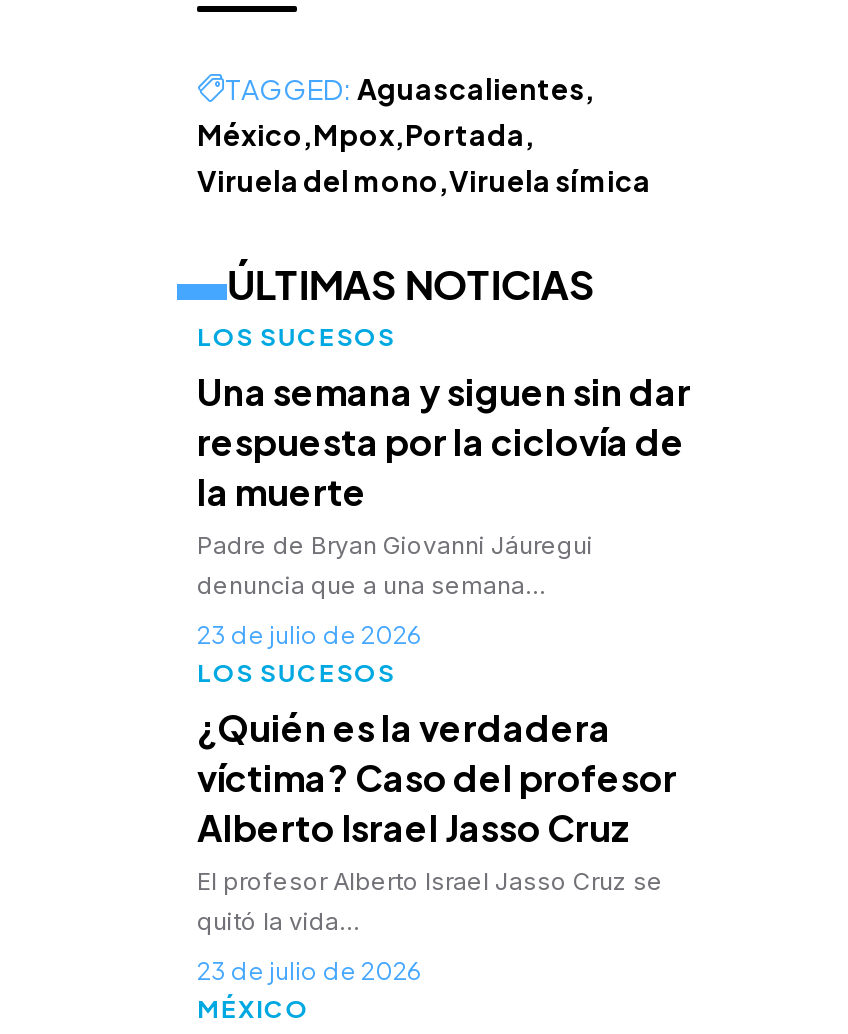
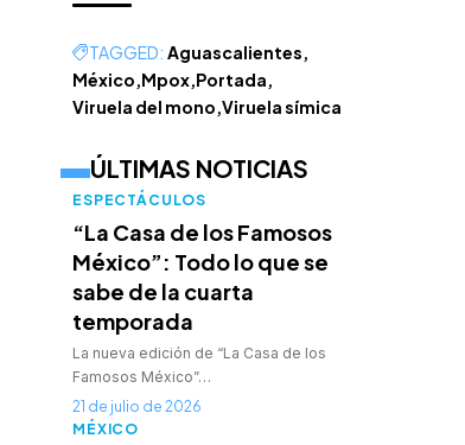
- LOS SUCESOS
- Una semana y siguen sin dar
- respuesta por la ciclovía de
- la muerte
- Padre de Bryan Giovanni Jáuregui
- denuncia que a una semana…
- 23 de julio de 2026
- LOS SUCESOS
- ¿Quién es la verdadera
- víctima? Caso del profesor
- Alberto Israel Jasso Cruz
- El profesor Alberto Israel Jasso Cruz se
- quitó la vida…
- 23 de julio de 2026
+ ESPECTÁCULOS
+ “La Casa de los Famosos
+ México”: Todo lo que se
+ sabe de la cuarta
+ temporada
+ La nueva edición de “La Casa de los
+ Famosos México”…
+ 21 de julio de 2026
